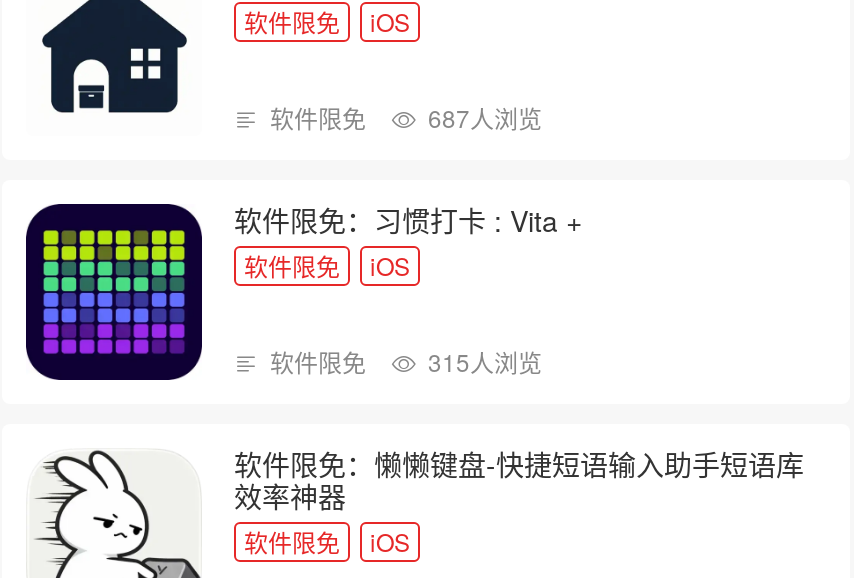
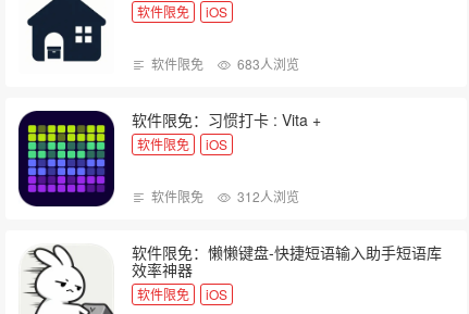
- 软件限免 687人浏览
+ 软件限免 683人浏览

- 软件限免 315人浏览
+ 软件限免 312人浏览
